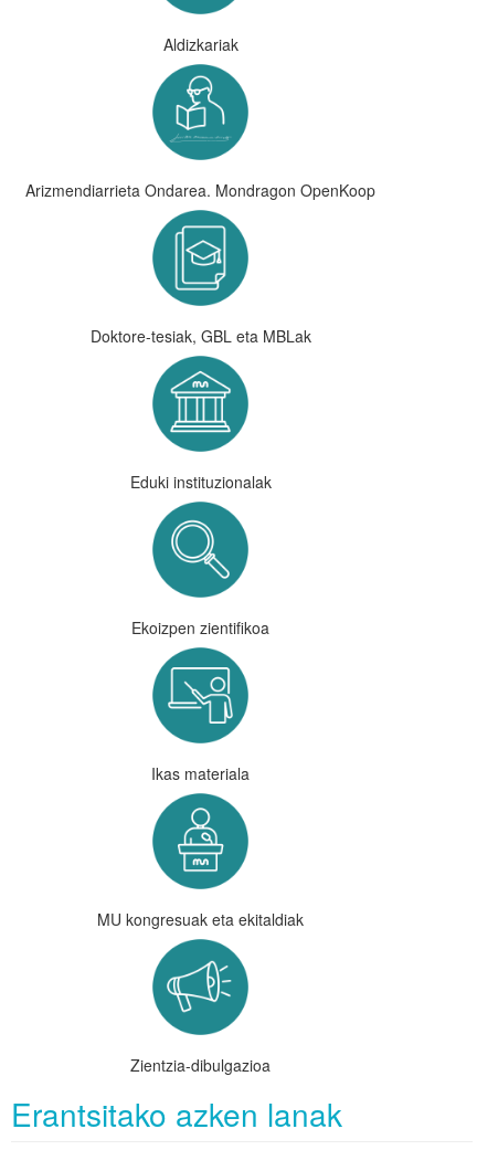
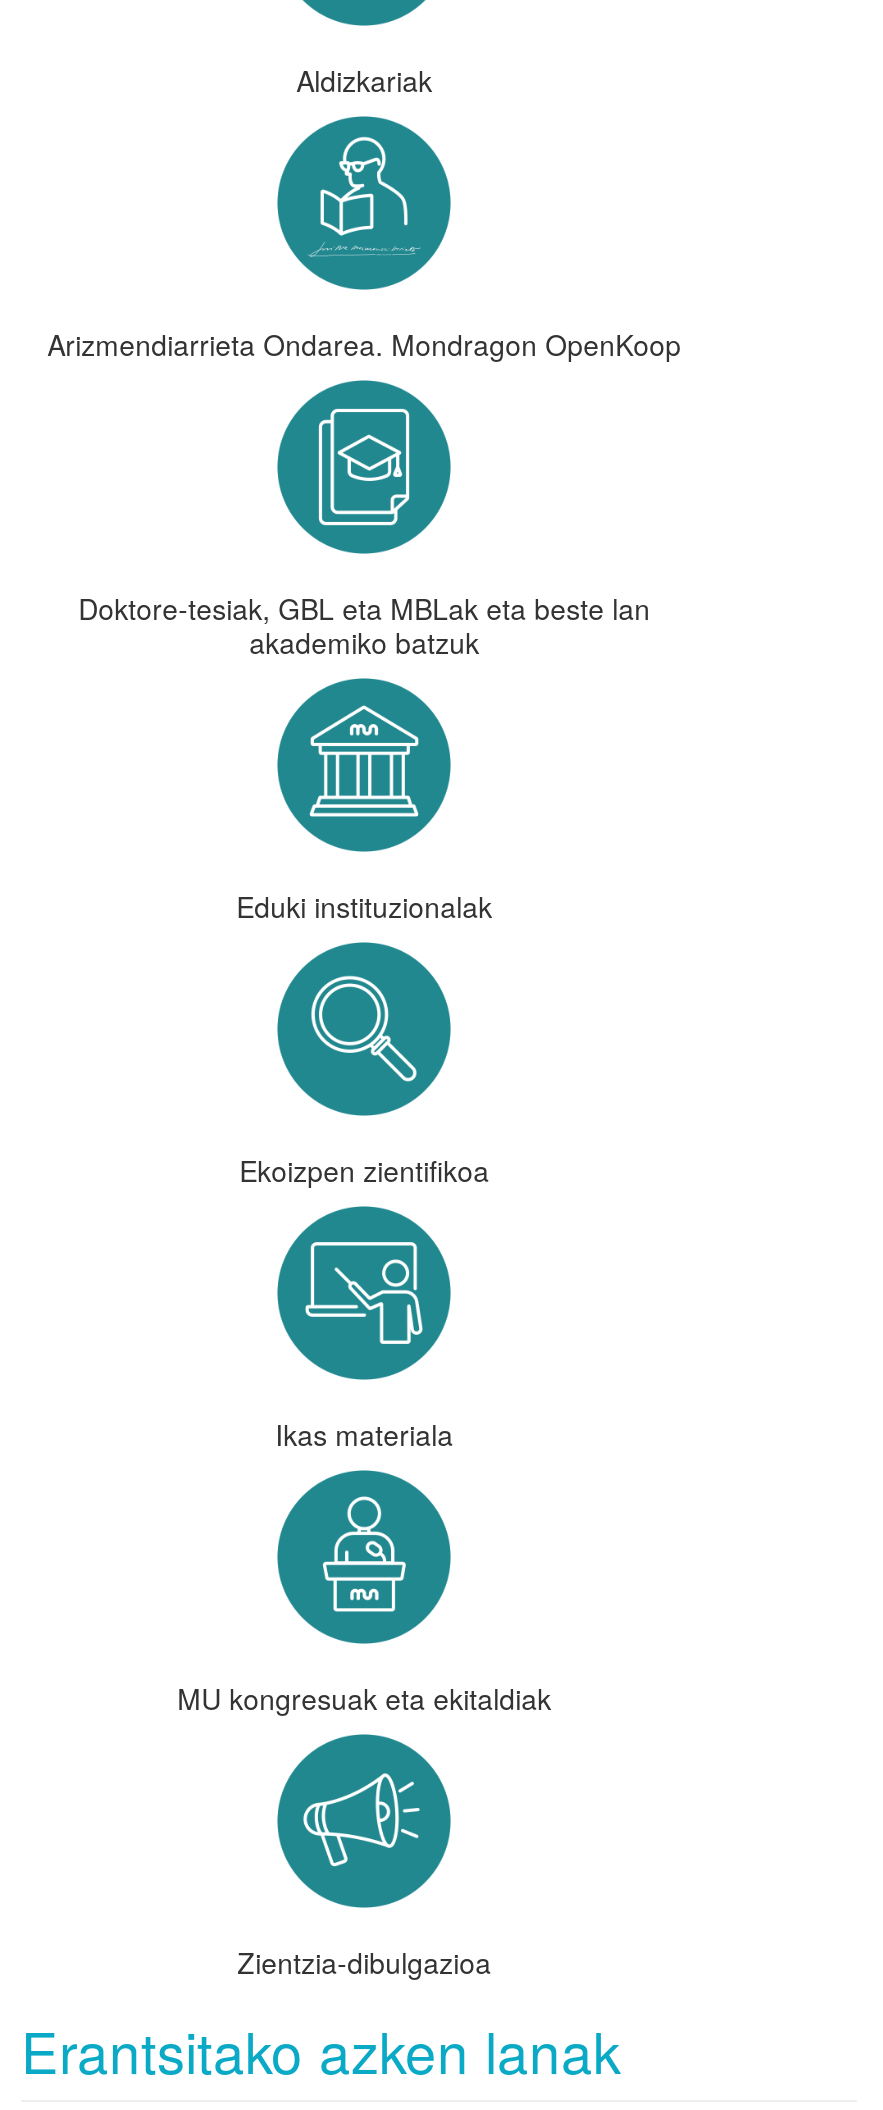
- Doktore-tesiak, GBL eta MBLak
+ Doktore-tesiak, GBL eta MBLak eta beste lan
+ akademiko batzuk
